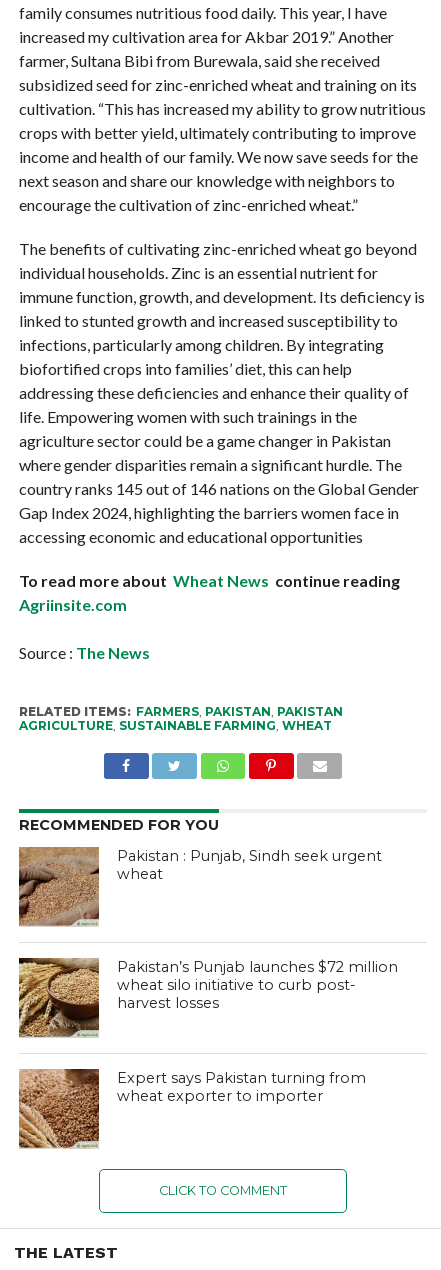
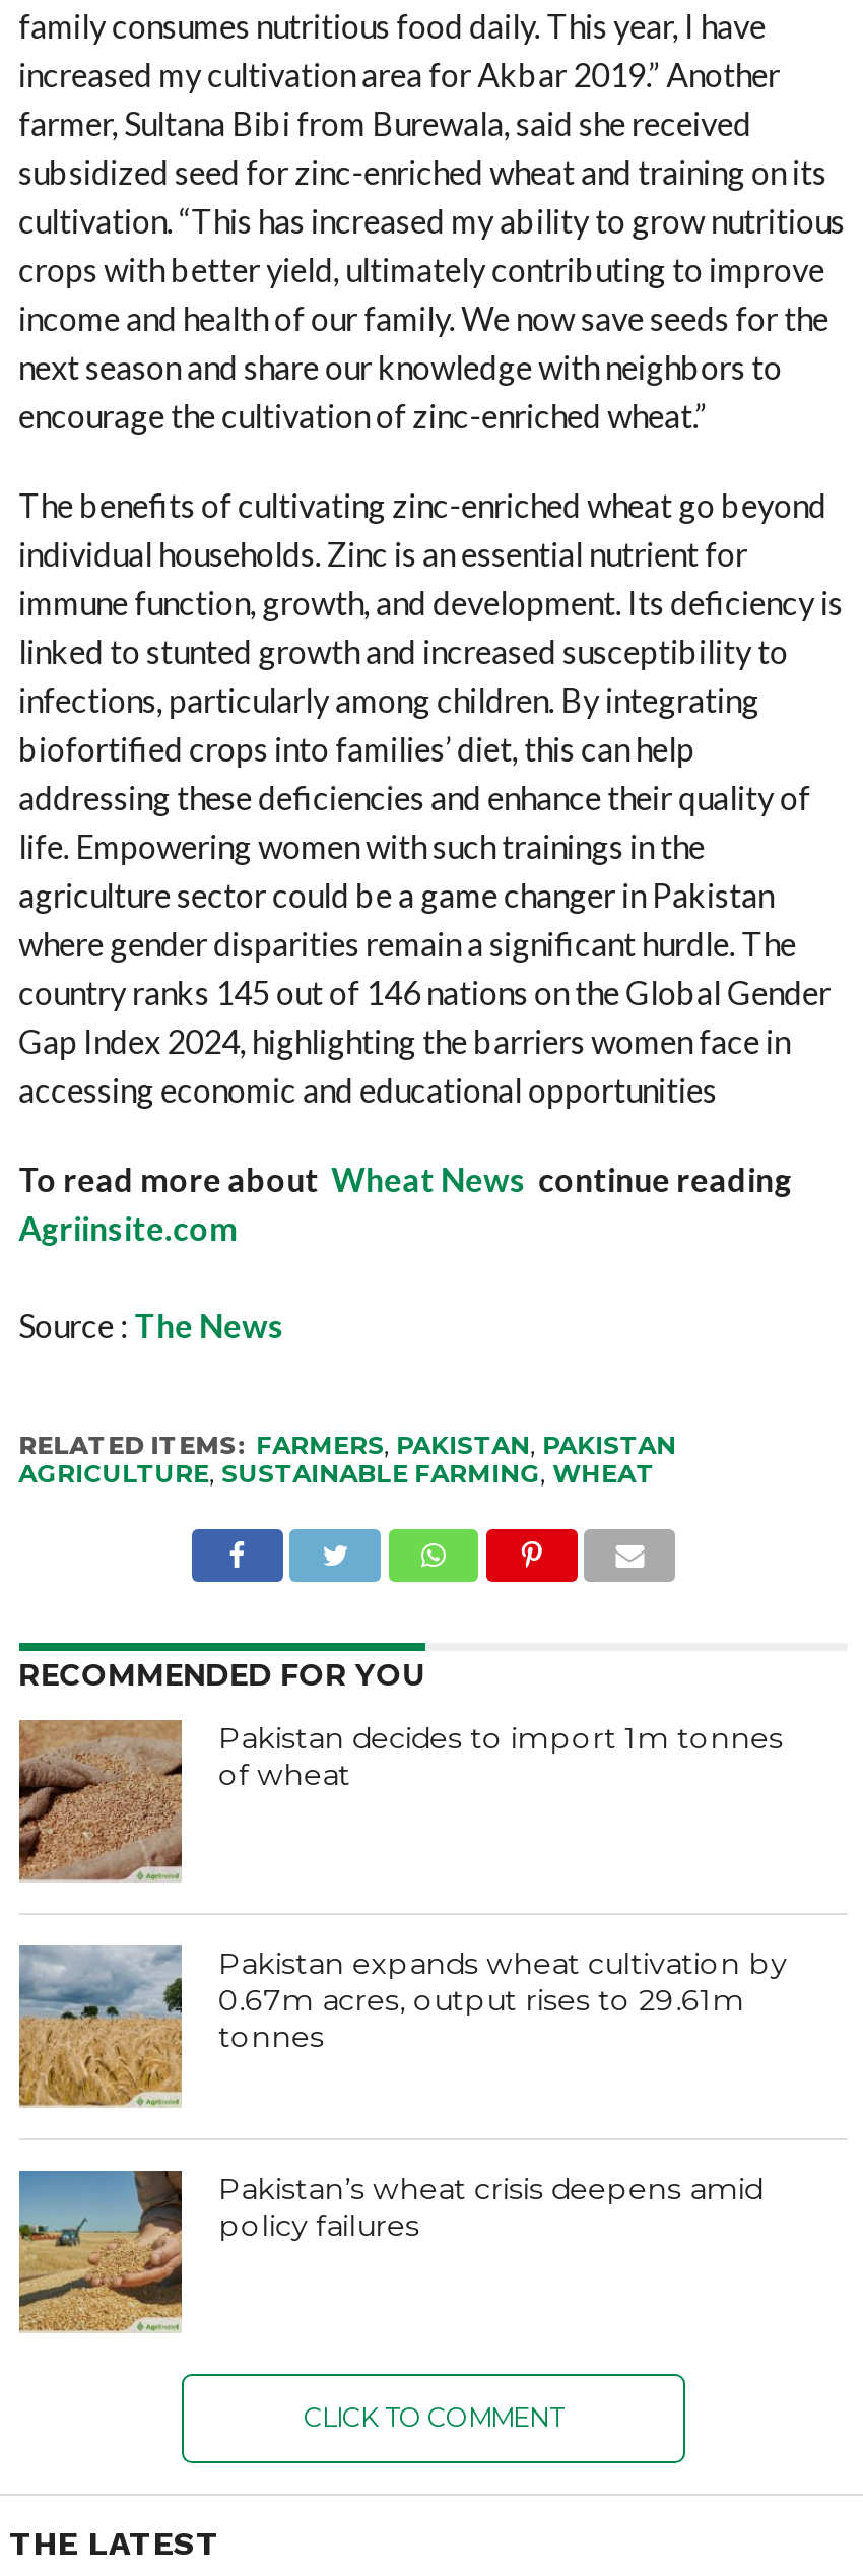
- Pakistan : Punjab, Sindh seek urgent
- wheat
+ Pakistan decides to import 1m tonnes
+ of wheat

- [image]
- Pakistan’s Punjab launches $72 million
- wheat silo initiative to curb post-
- harvest losses
+ [image]
+ Pakistan expands wheat cultivation by
+ 0.67m acres, output rises to 29.61m
+ tonnes

- [image]
- Expert says Pakistan turning from
- wheat exporter to importer
+ [image]
+ Pakistan’s wheat crisis deepens amid
+ policy failures
